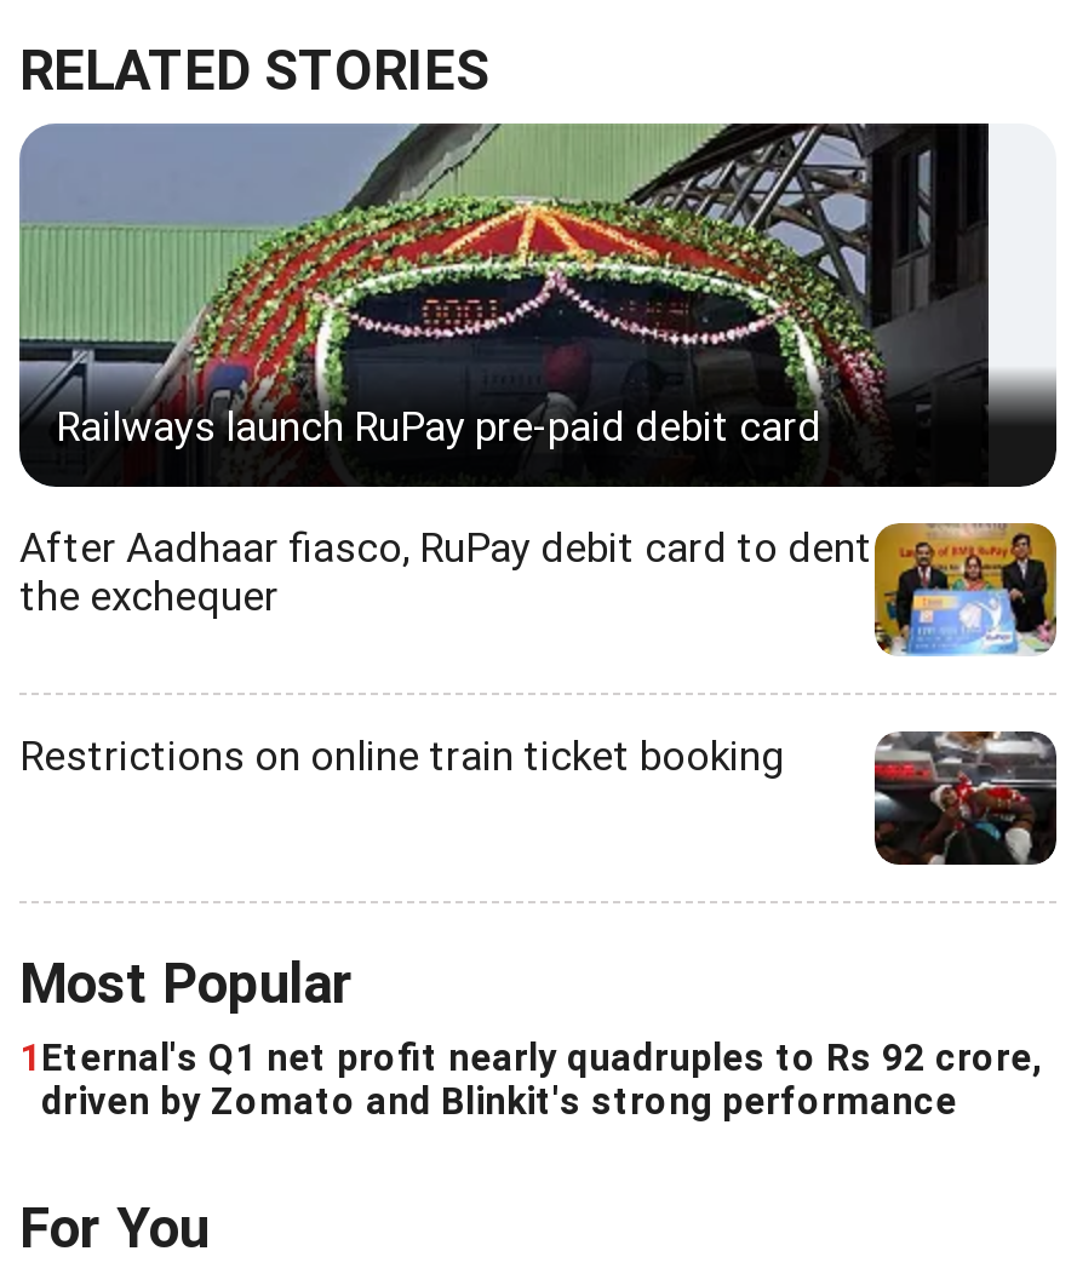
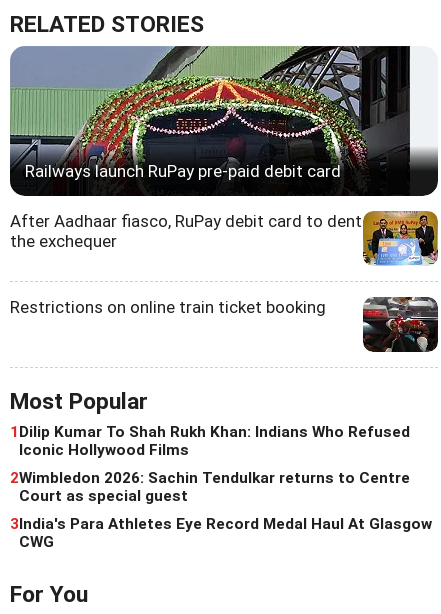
- 1 Eternal's Q1 net profit nearly quadruples to Rs 92 crore,
- driven by Zomato and Blinkit's strong performance
+ 1 Dilip Kumar To Shah Rukh Khan: Indians Who Refused
+ Iconic Hollywood Films
+ 2Wimbledon 2026: Sachin Tendulkar returns to Centre
+ Court as special guest
+ 3India's Para Athletes Eye Record Medal Haul At Glasgow
+ CWG
